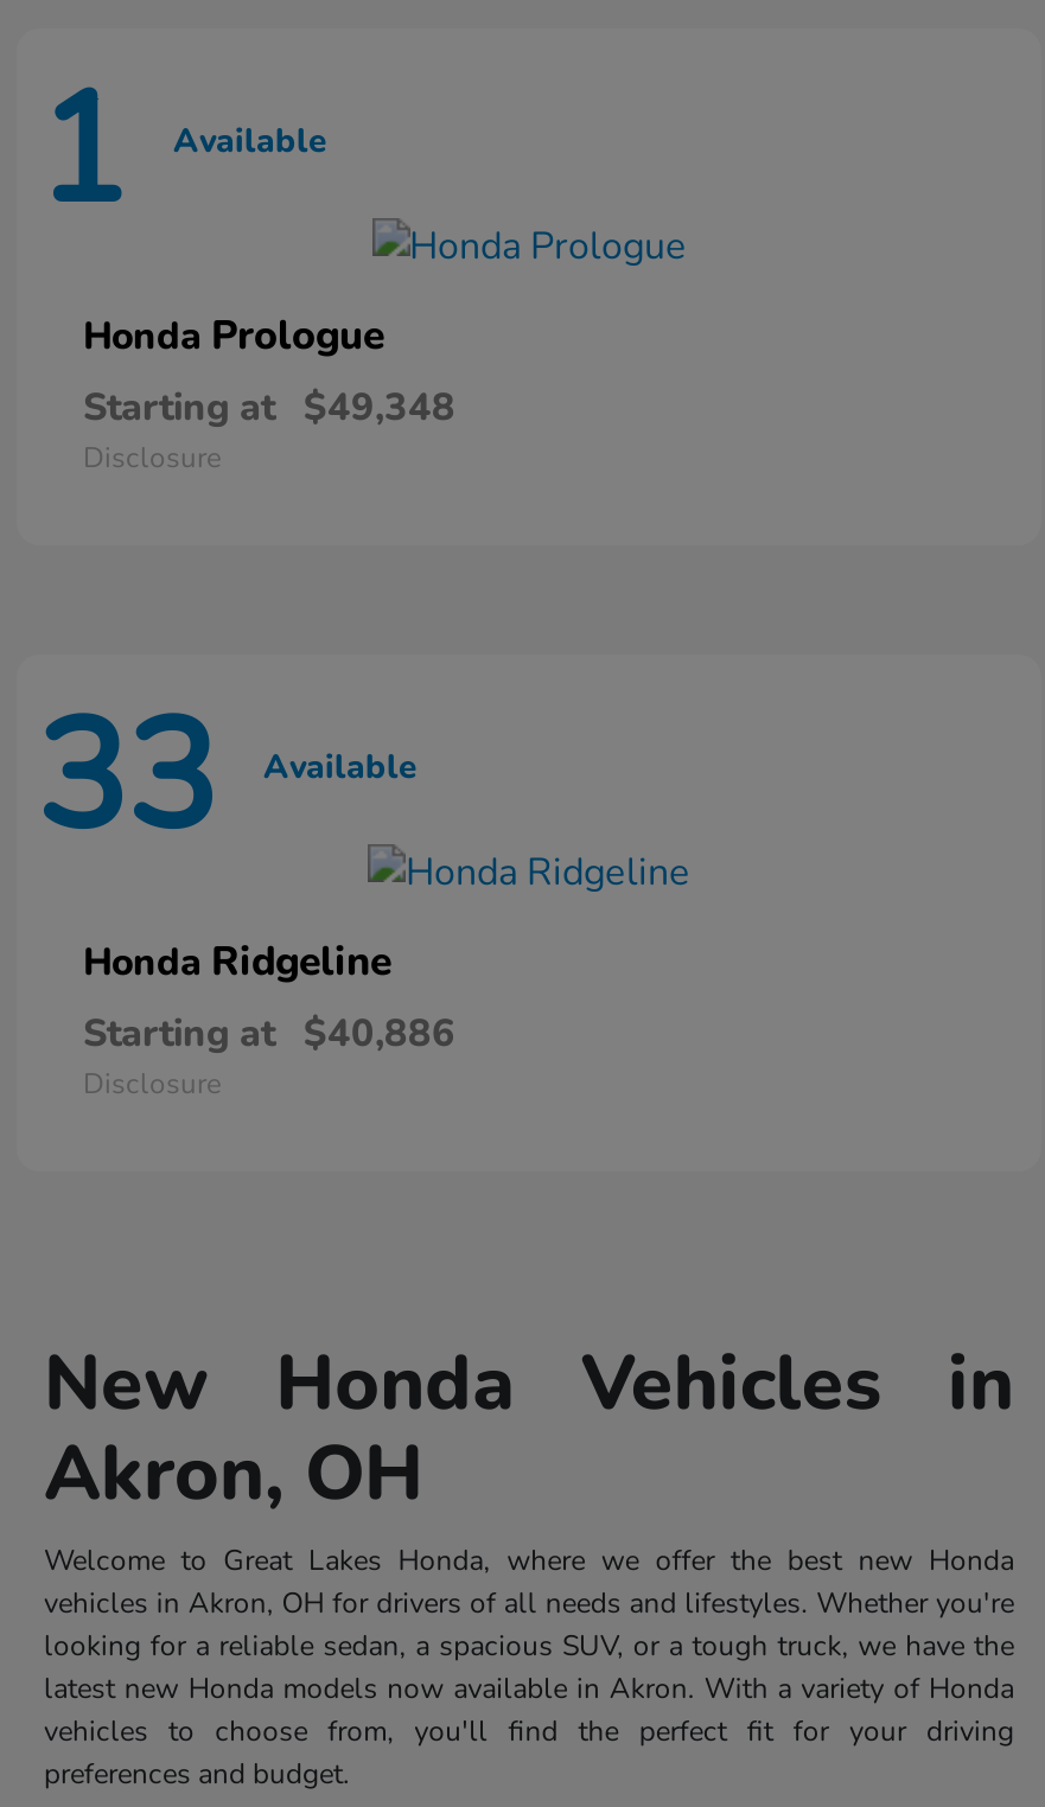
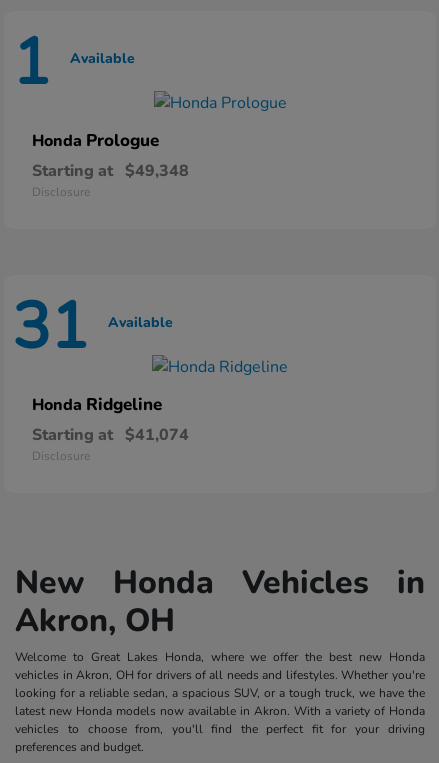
- 33 Available
+ 31 Available

- Starting at $40,886
+ Starting at $41,074
